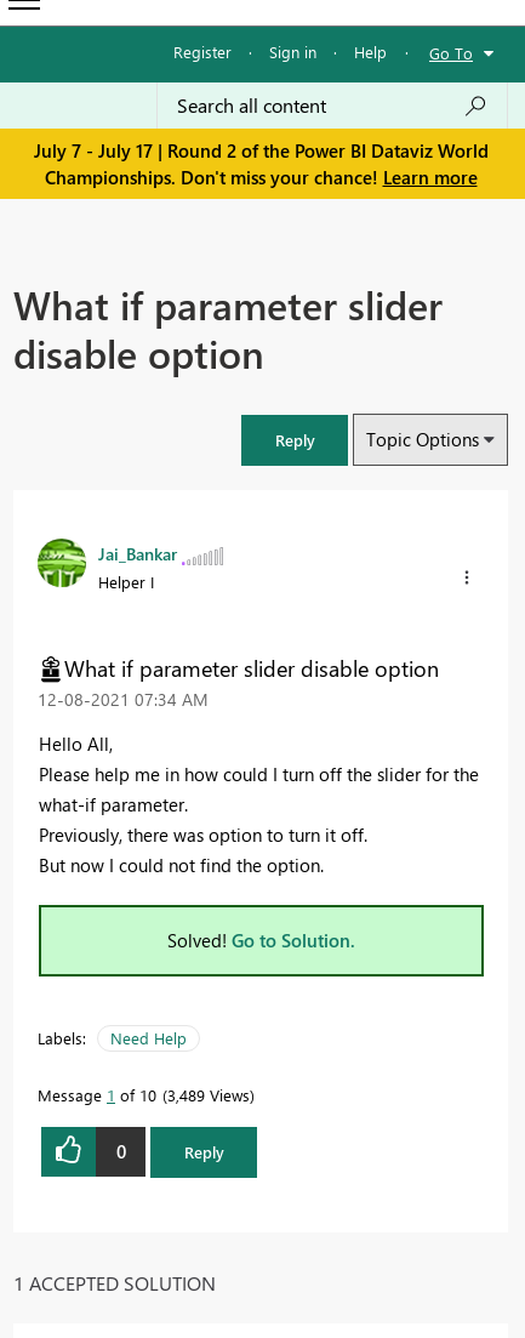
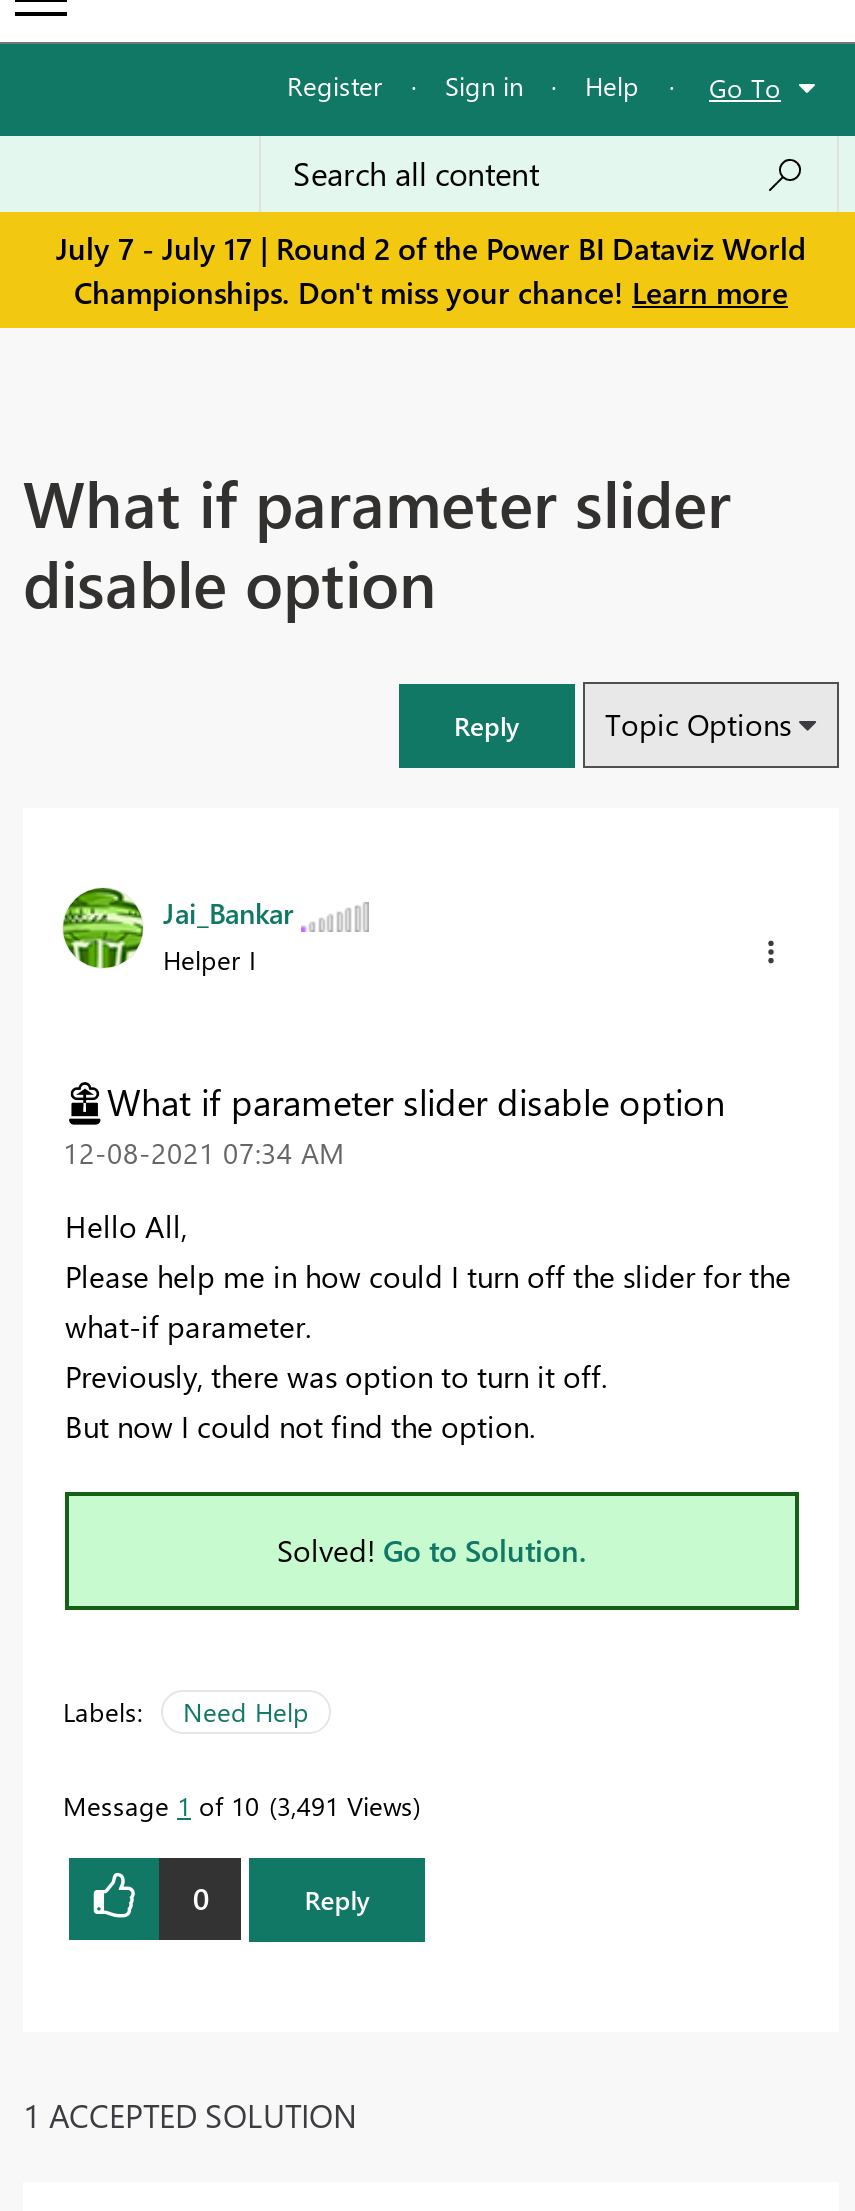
- Message 1 of 10 3,489 Views
+ Message 1 of 10 3,491 Views
